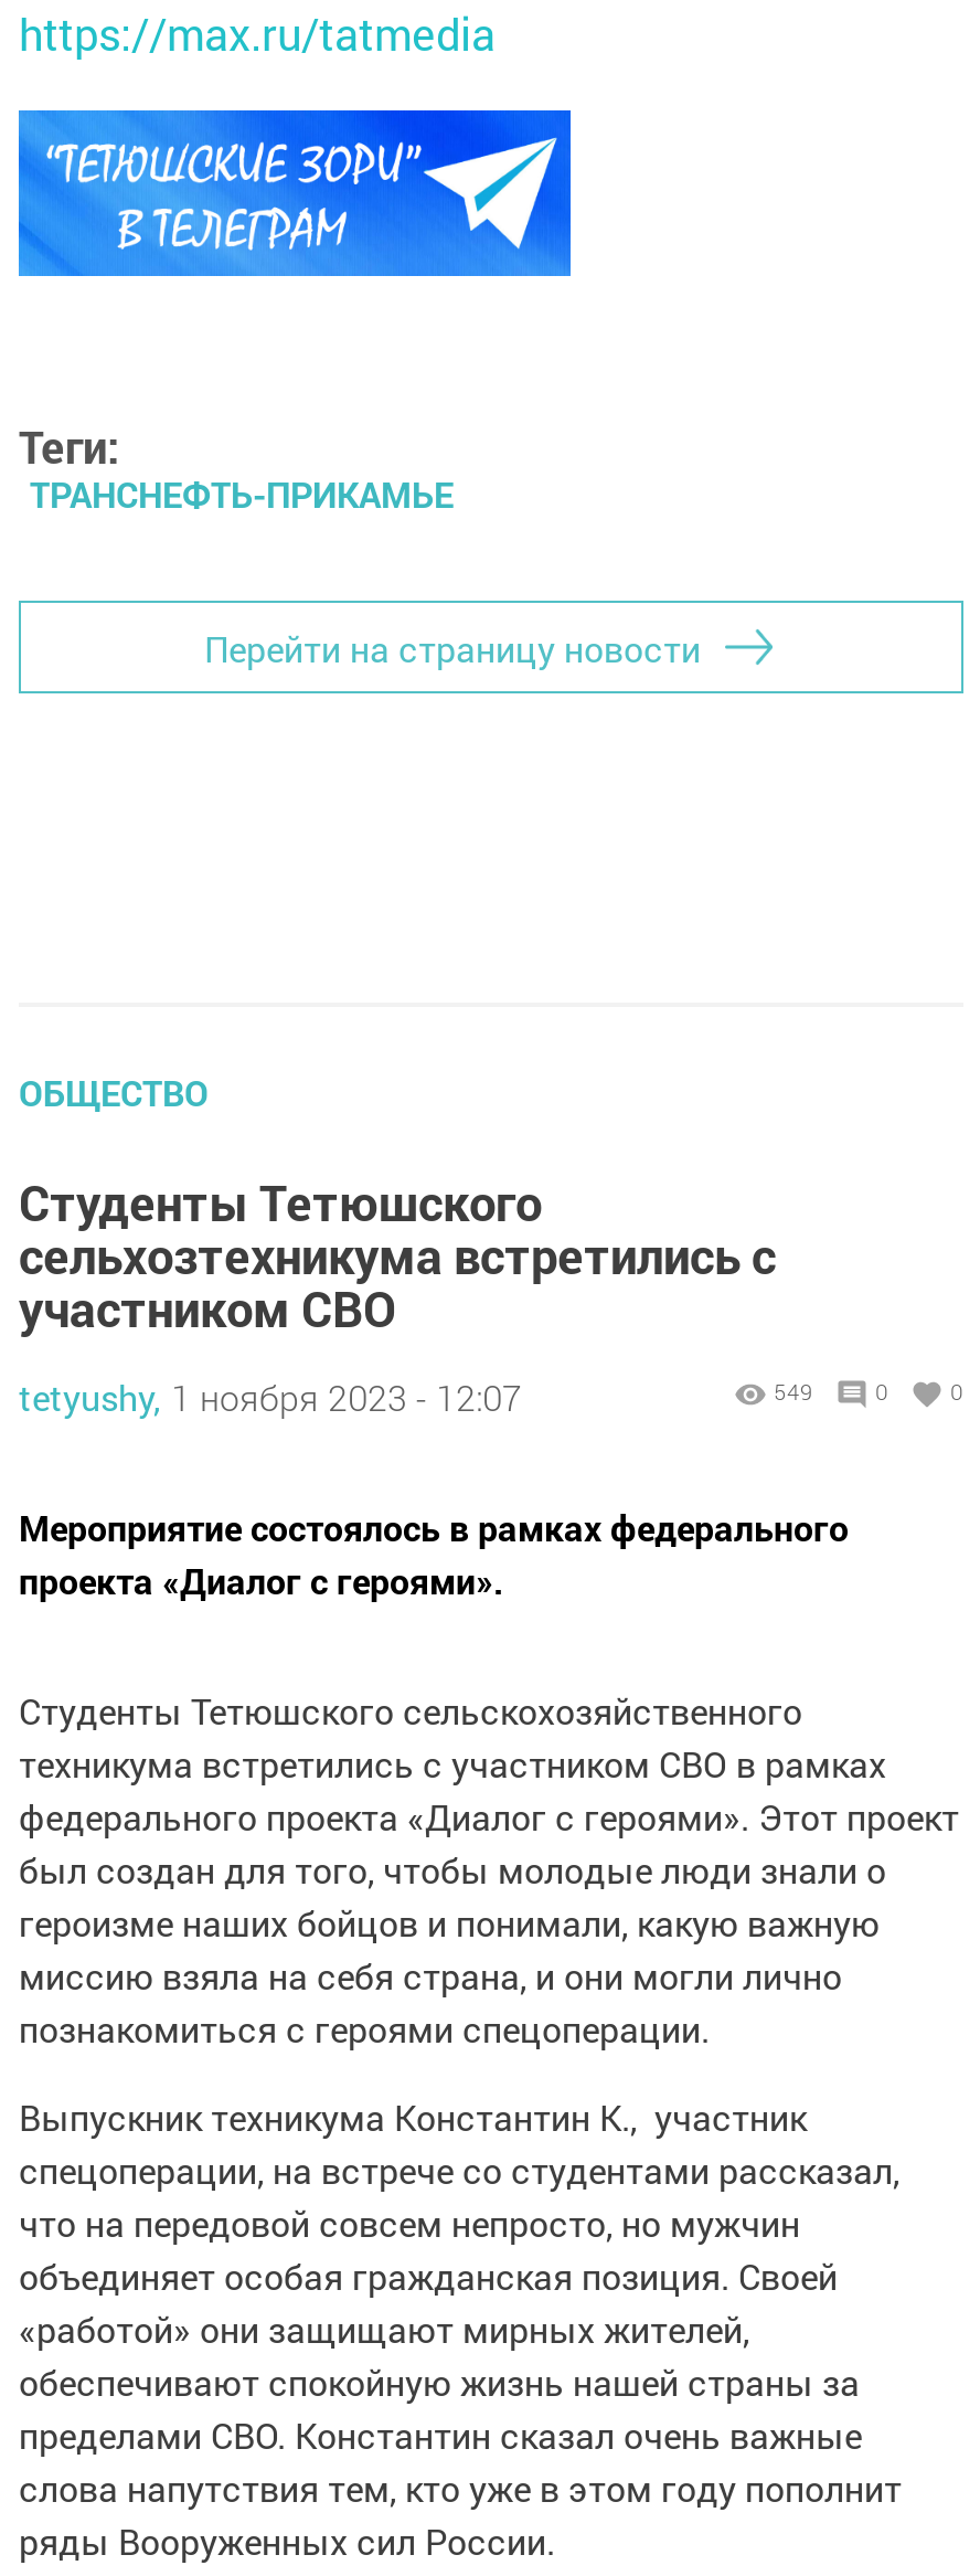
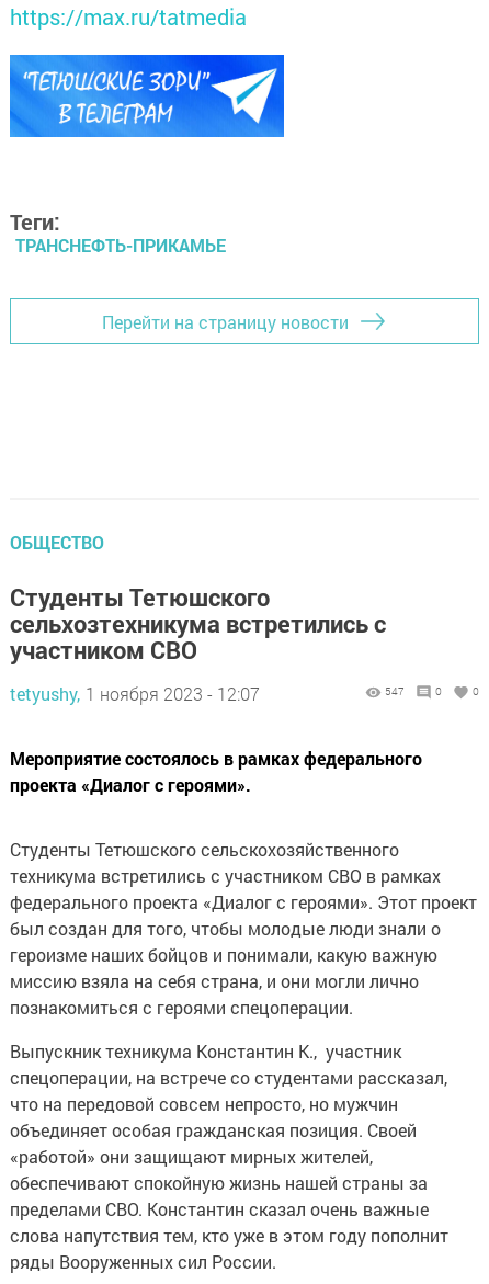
- 549
+ 547
